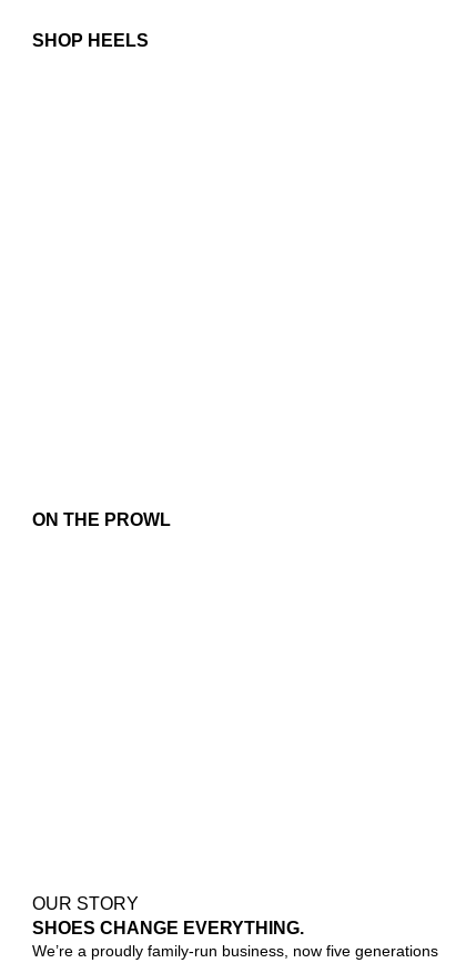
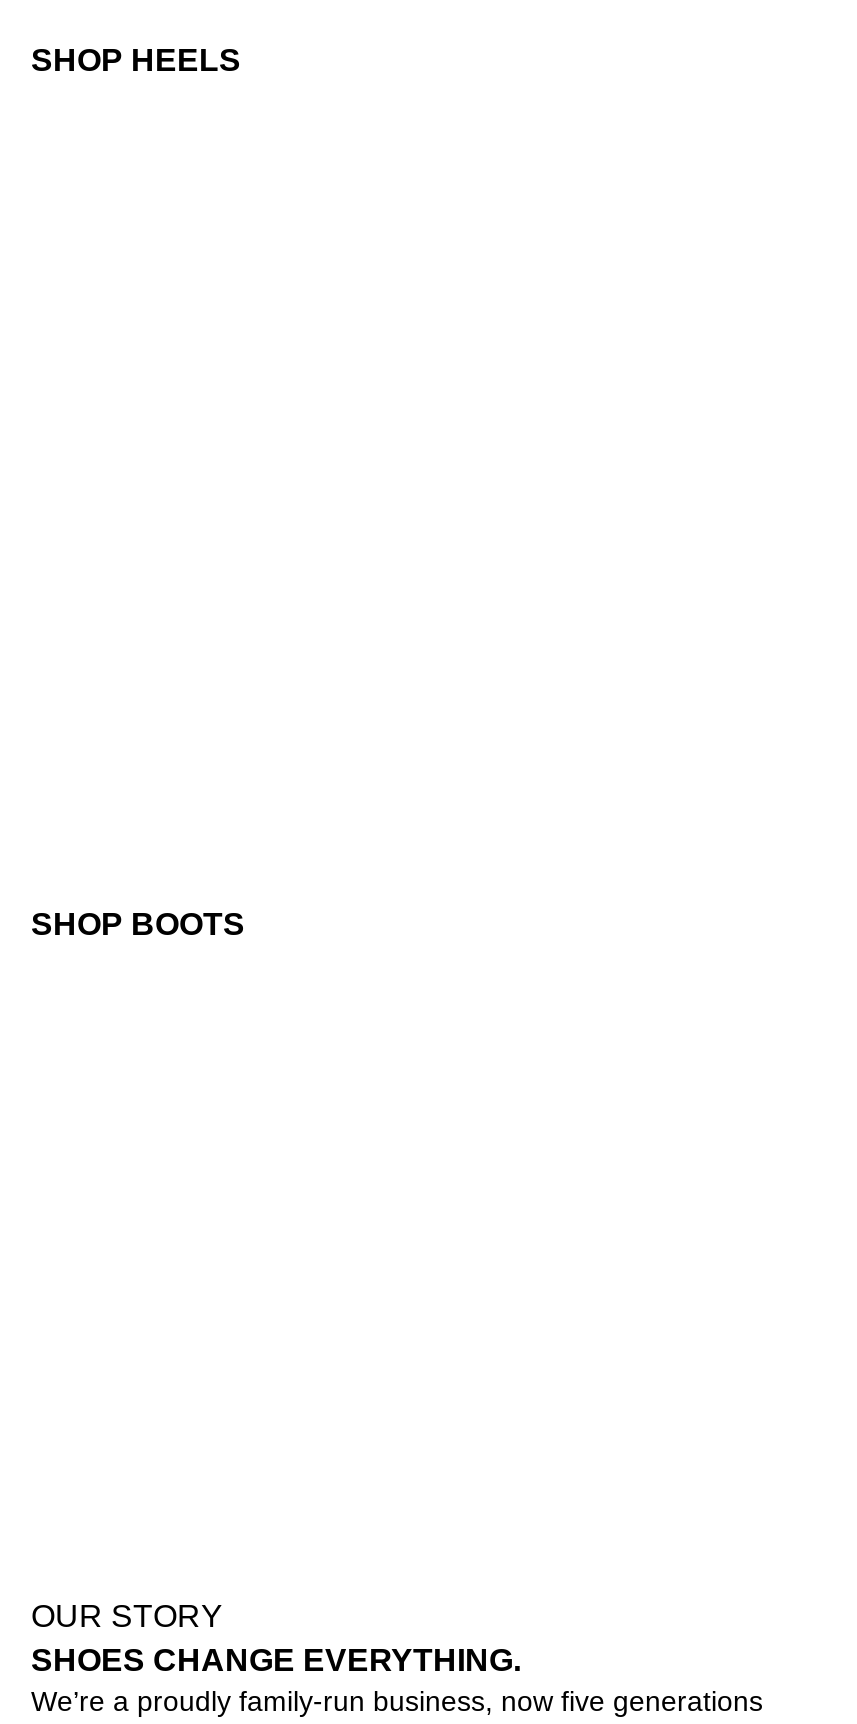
- ON THE PROWL
+ SHOP BOOTS
